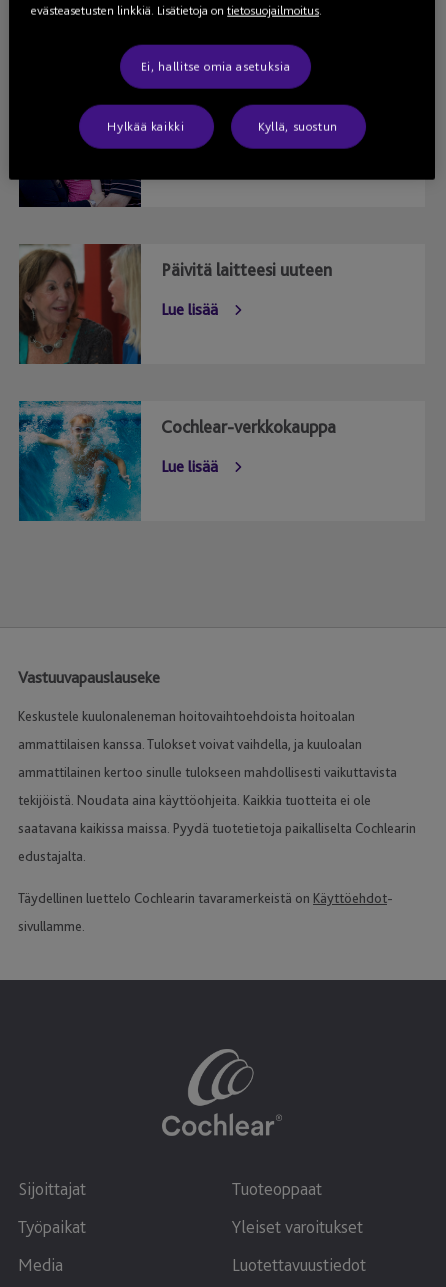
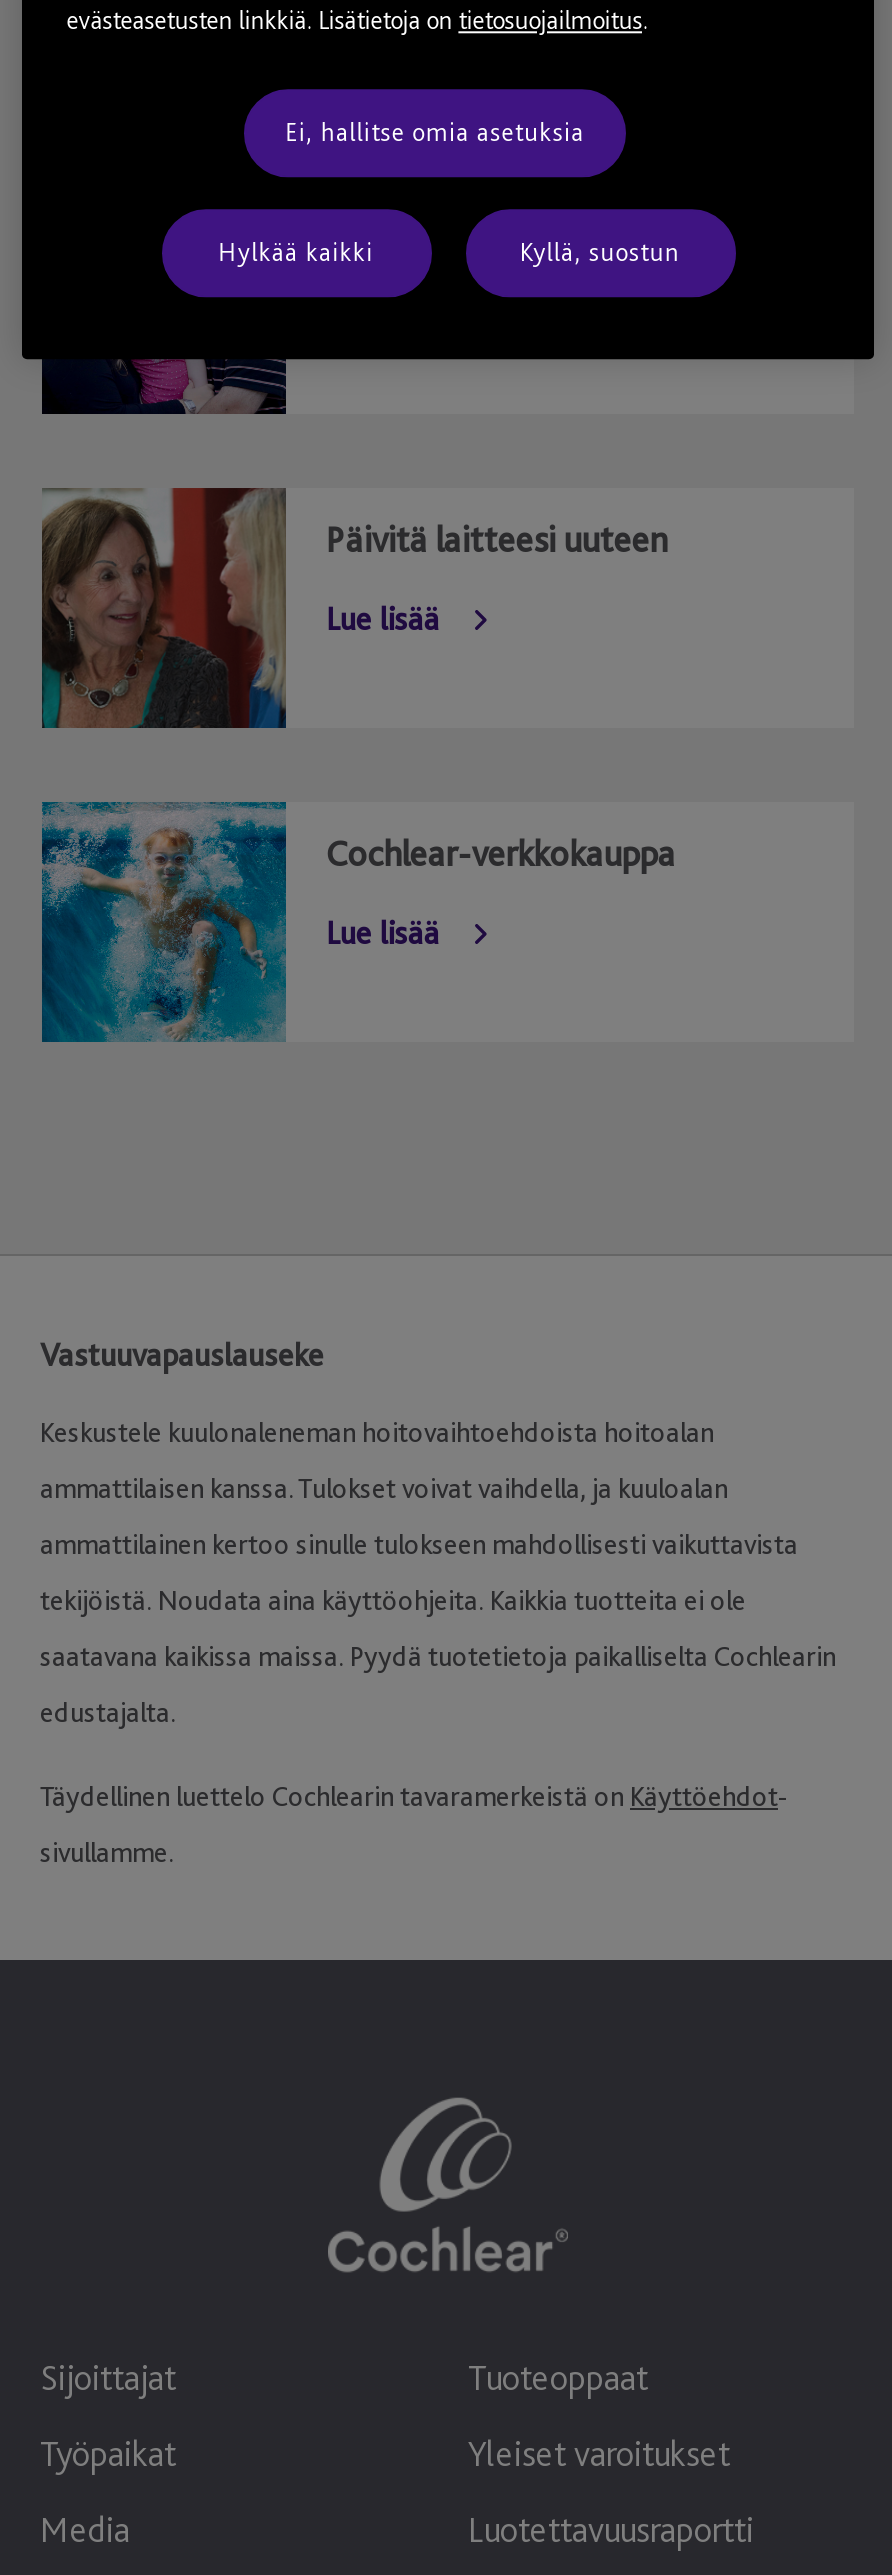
- Luotettavuustiedot
+ Luotettavuusraportti
